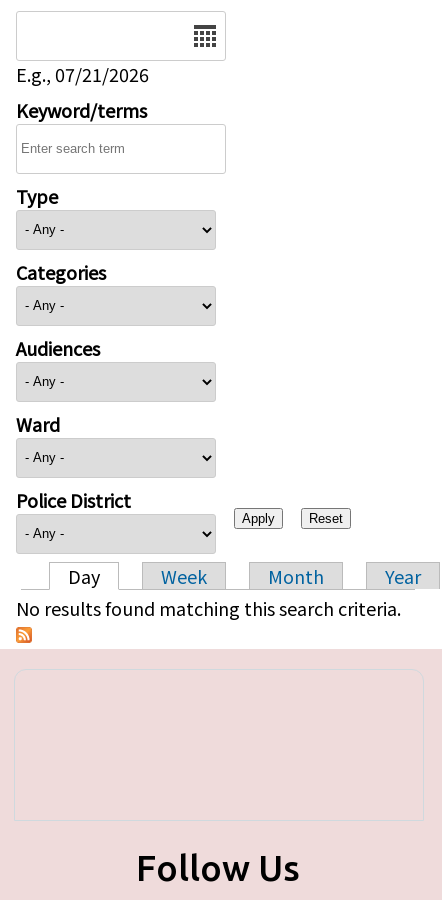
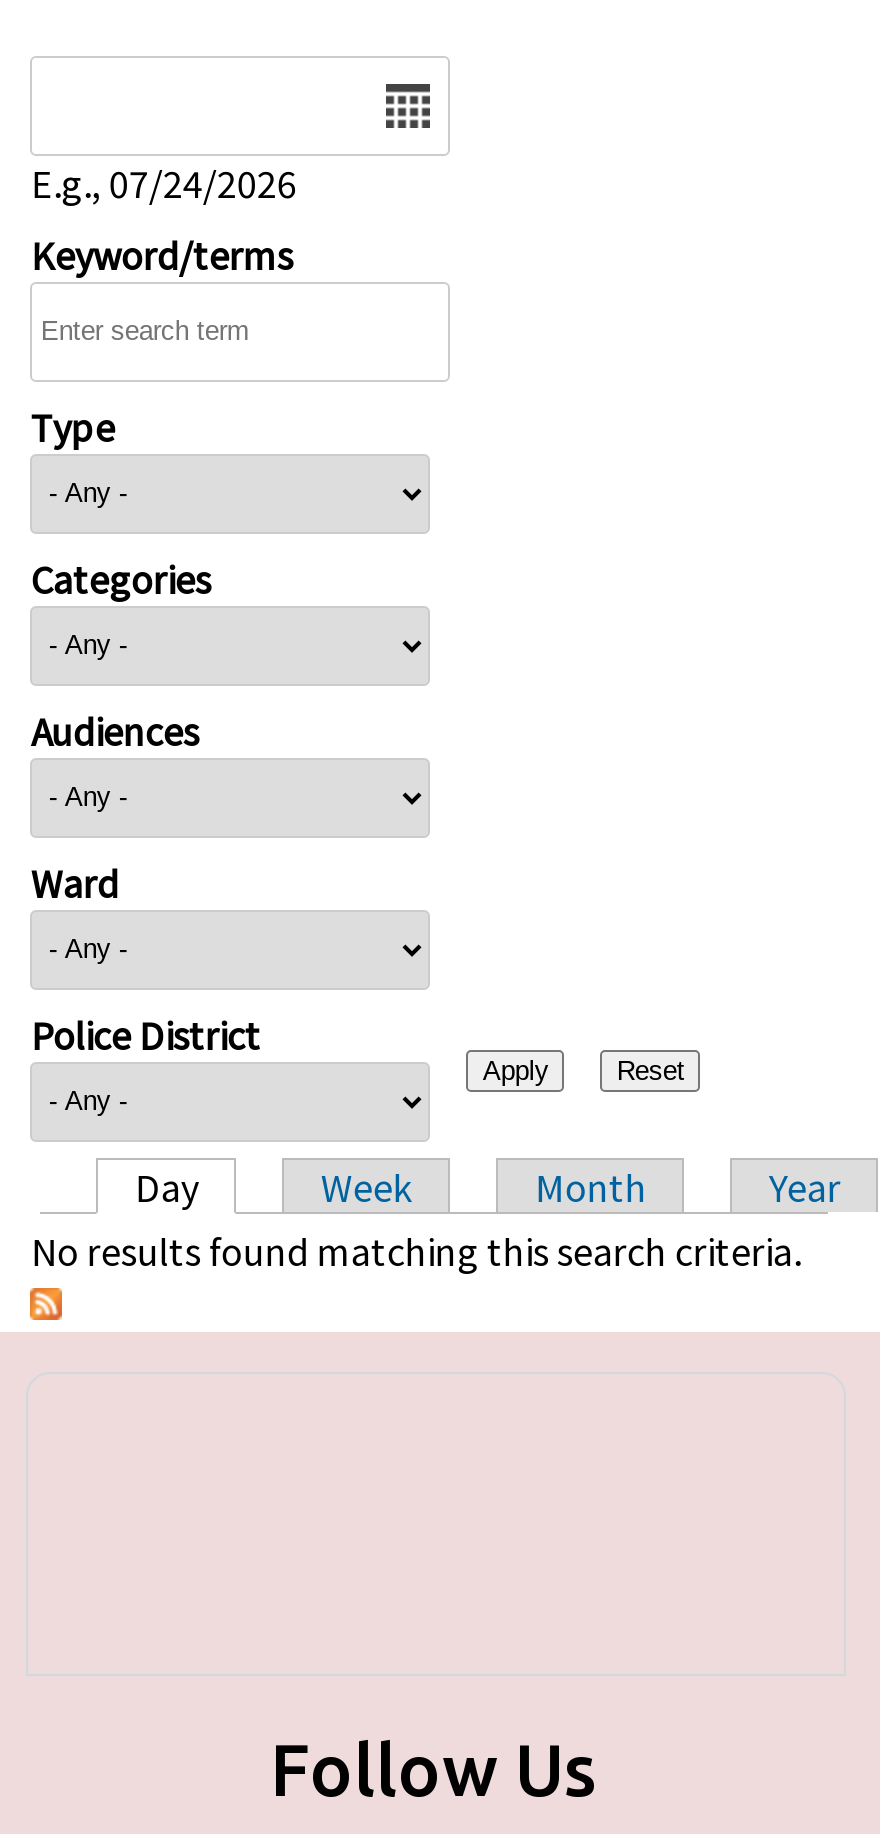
- E.g., 07/21/2026
+ E.g., 07/24/2026
